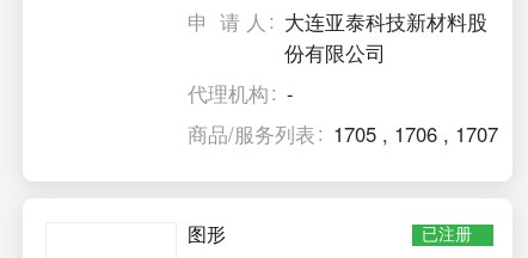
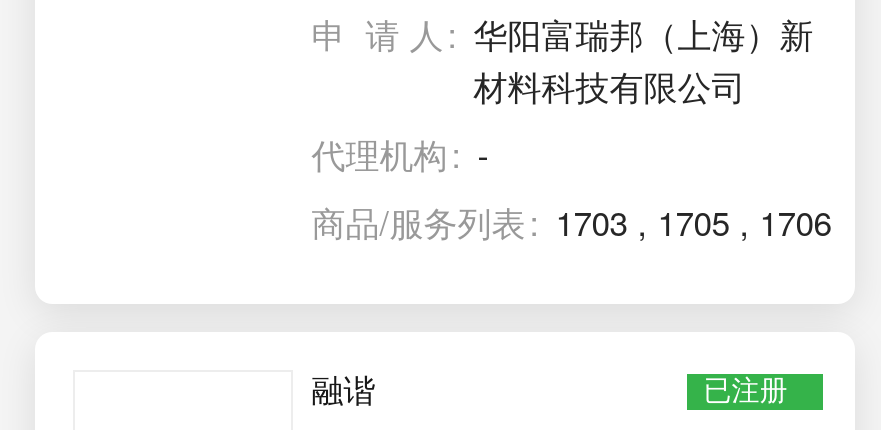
- 大连亚泰科技新材料股
- 份有限公司
+ 华阳富瑞邦（上海）新
+ 材料科技有限公司

- 商品/服务列表 1705, 1706, 1707
+ 商品/服务列表 1703, 1705, 1706

- 图形
+ 融谐
